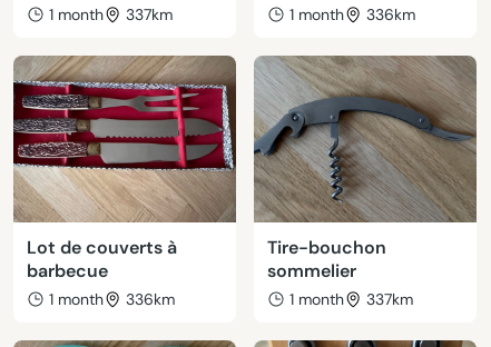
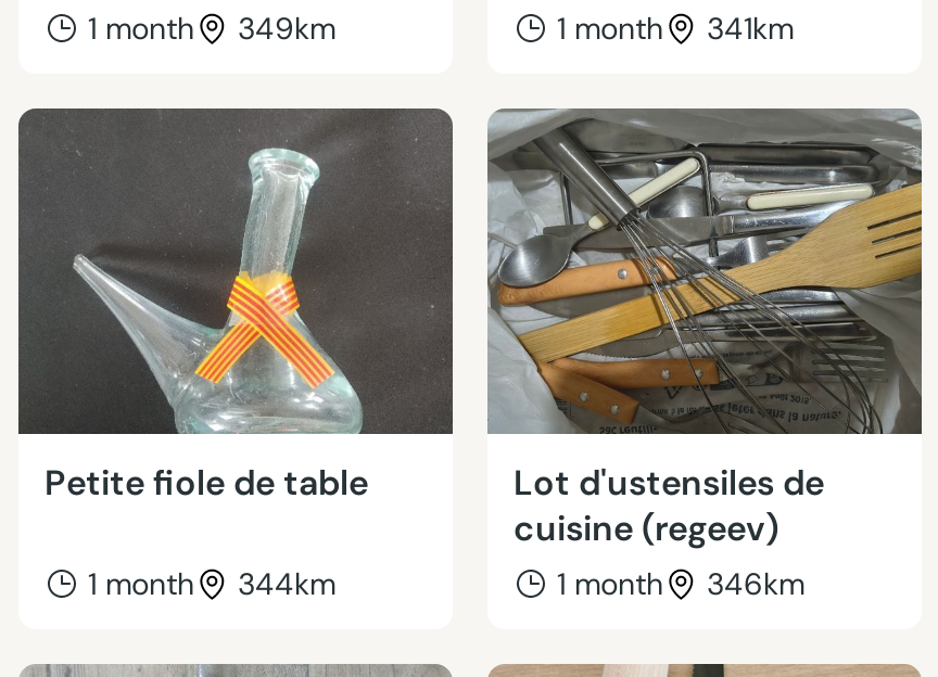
- 1 month 337km
+ 1 month 349km

- 1 month 336km
+ 1 month 341km

- [image]
- Lot de couverts à
- barbecue
+ [image]
+ Petite fiole de table

- [image]
- Tire-bouchon
- sommelier
+ [image]
+ Lot d'ustensiles de
+ cuisine (regeev)

- 1 month 336km
+ 1 month 344km

- 1 month 337km
+ 1 month 346km
